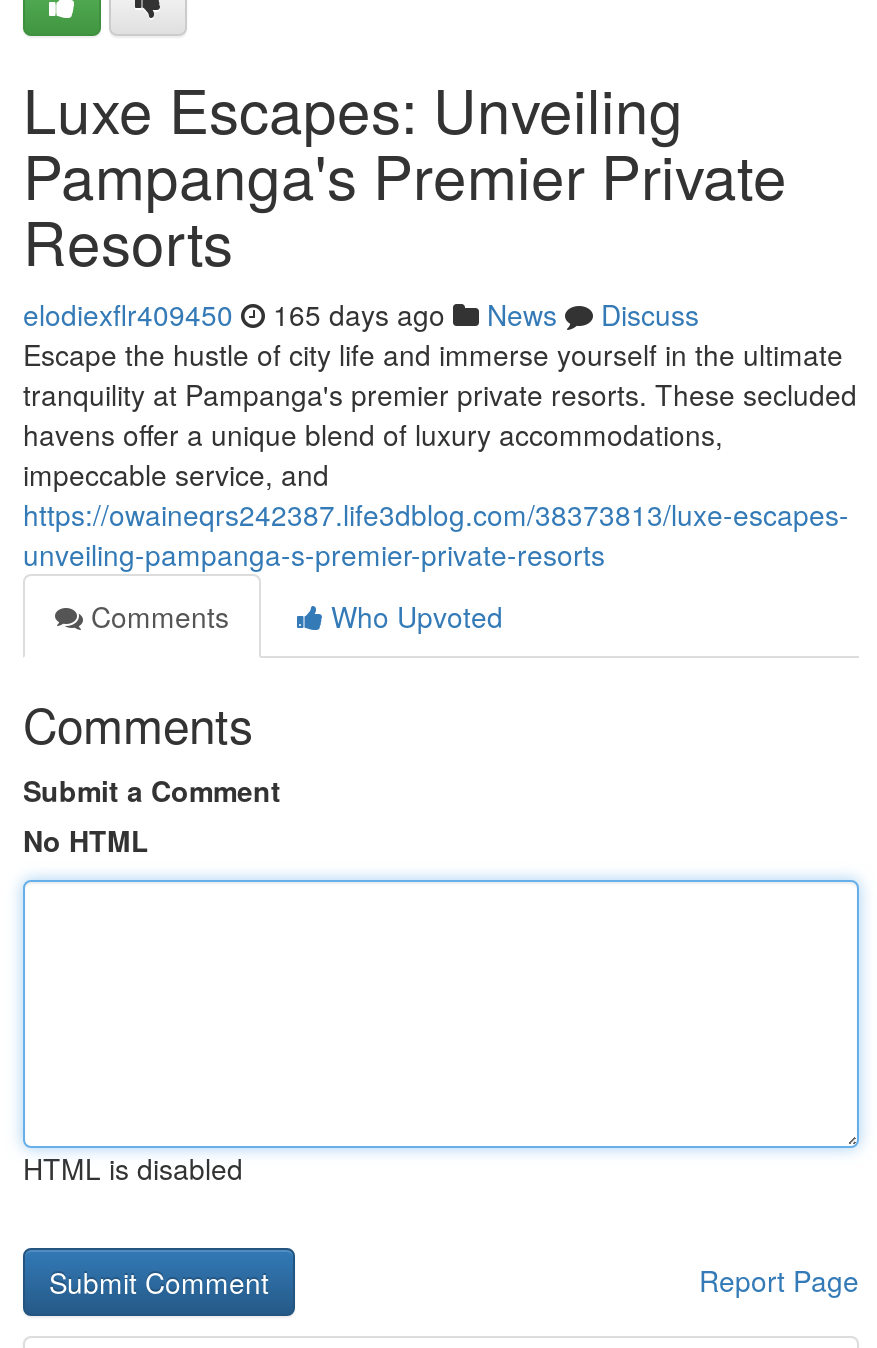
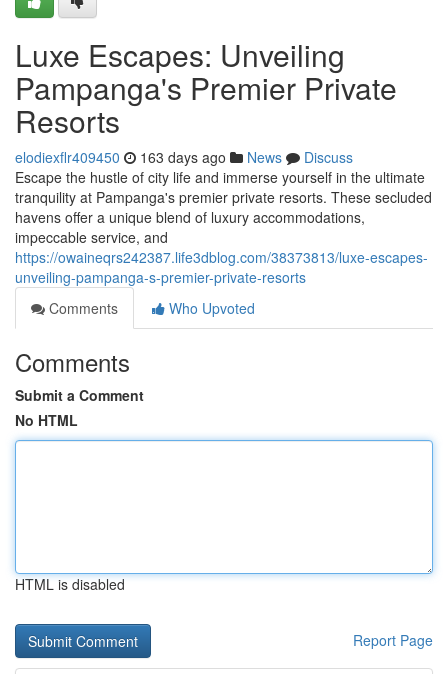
- elodiexflr409450 165 days ago News Discuss
+ elodiexflr409450 163 days ago News Discuss
